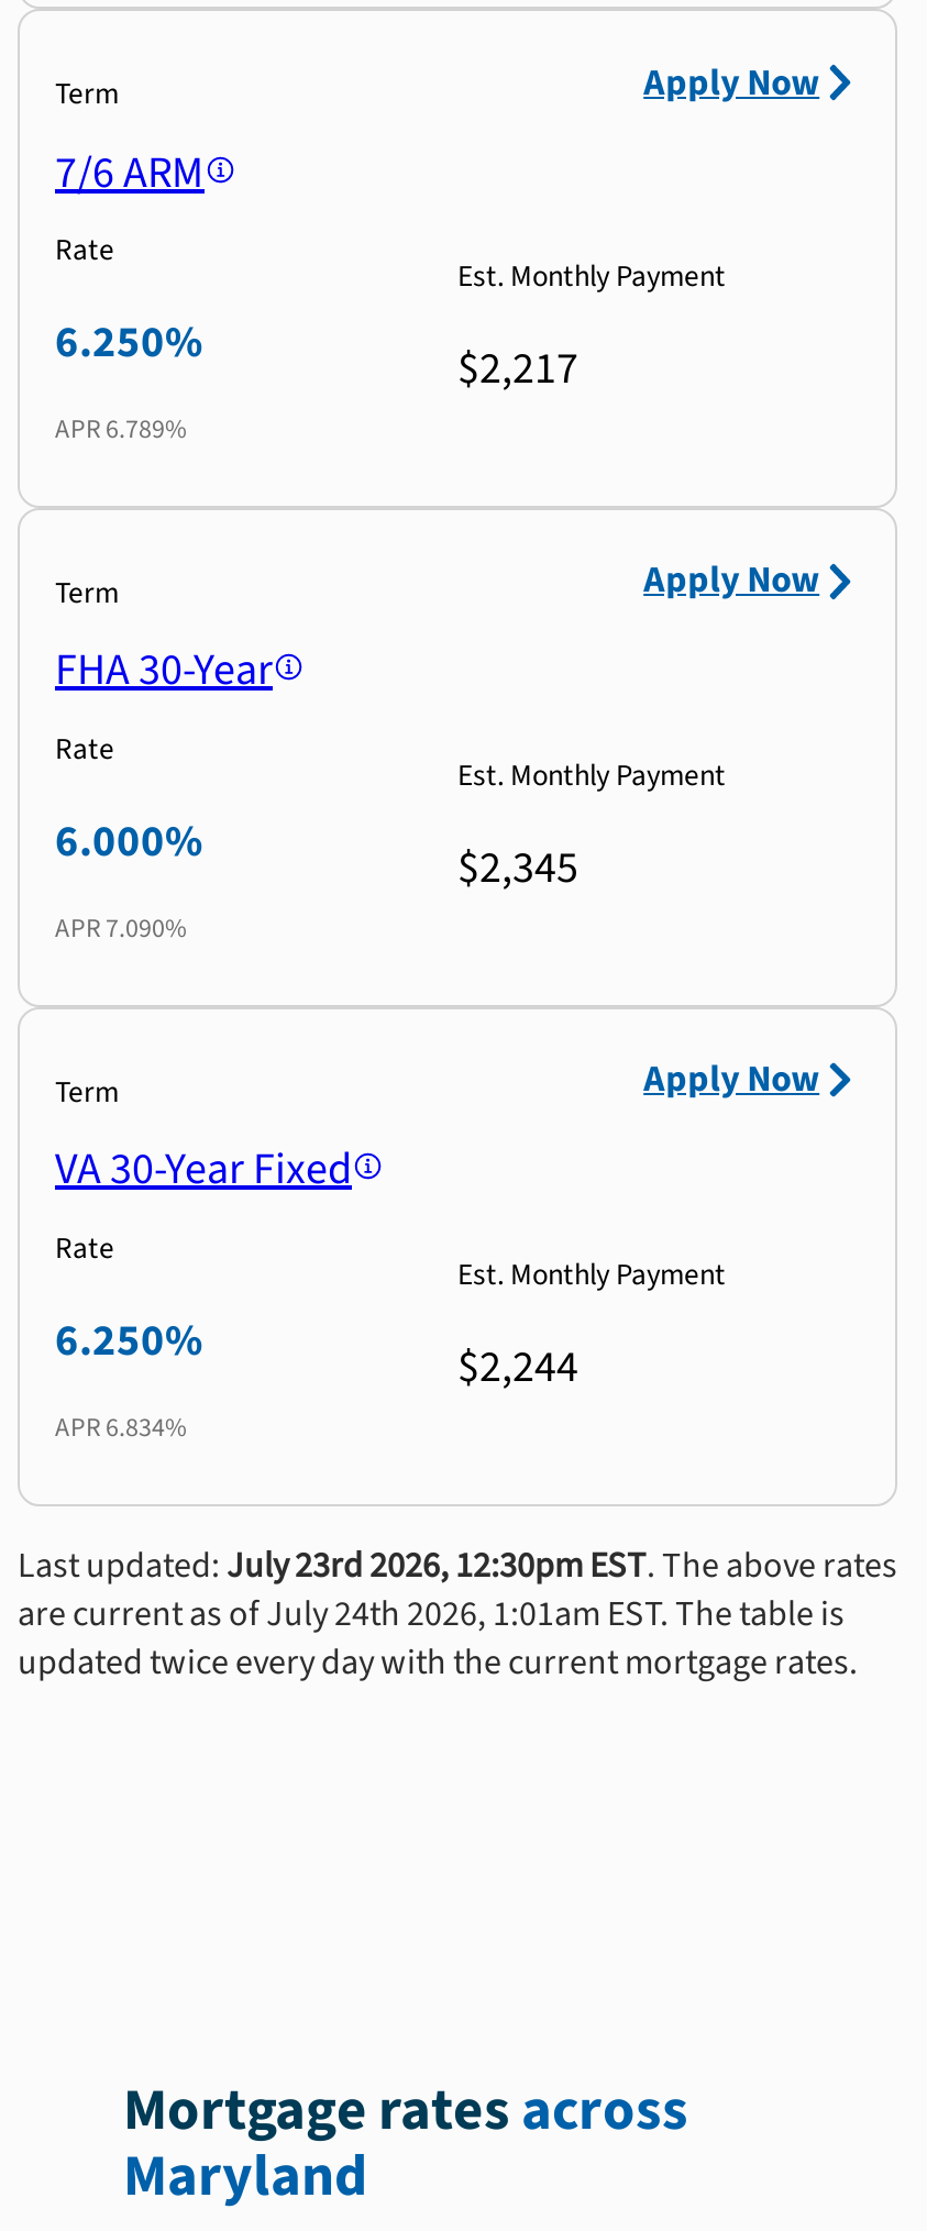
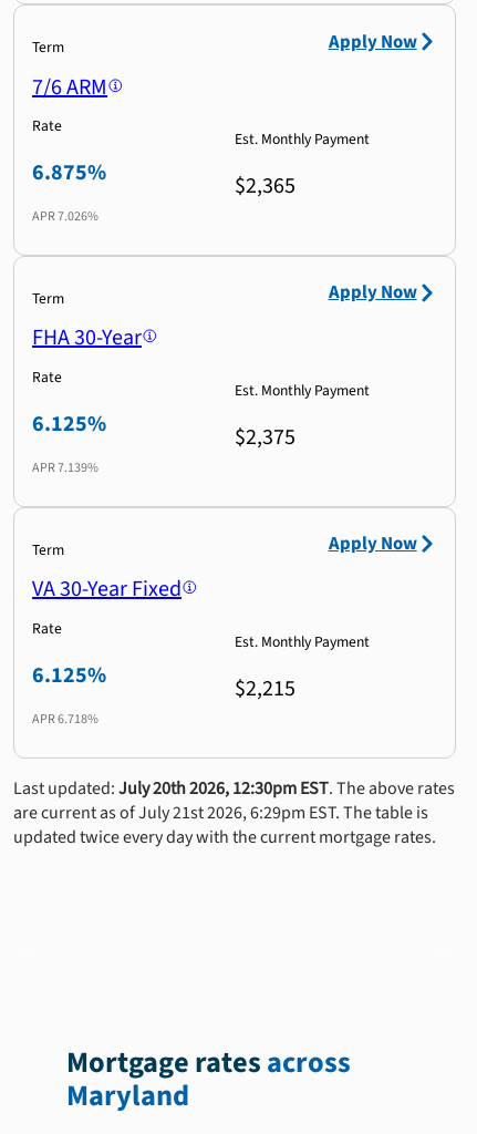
- 6.250%
+ 6.875%

- $2,217
+ $2,365

- APR 6.789%
+ APR 7.026%

- 6.000%
+ 6.125%

- $2,345
+ $2,375

- APR 7.090%
+ APR 7.139%

- 6.250%
+ 6.125%

- $2,244
+ $2,215

- APR 6.834%
+ APR 6.718%

- Last updated: July 23rd 2026, 12:30pm EST. The above rates
+ Last updated: July 20th 2026, 12:30pm EST. The above rates

- are current as of July 24th 2026, 1:01am EST. The table is
+ are current as of July 21st 2026, 6:29pm EST. The table is
